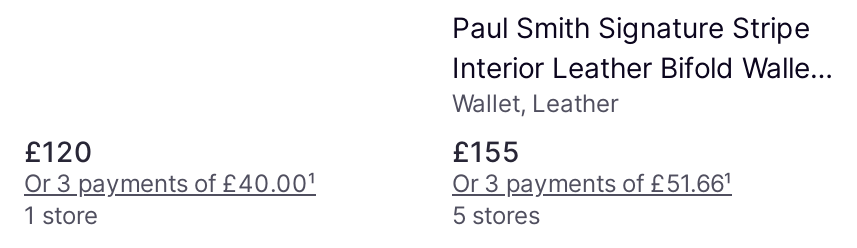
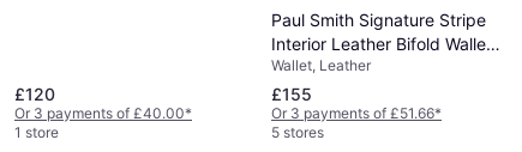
- Or 3 payments of £40.00¹
+ Or 3 payments of £40.00*

- Or 3 payments of £51.66¹
+ Or 3 payments of £51.66*
